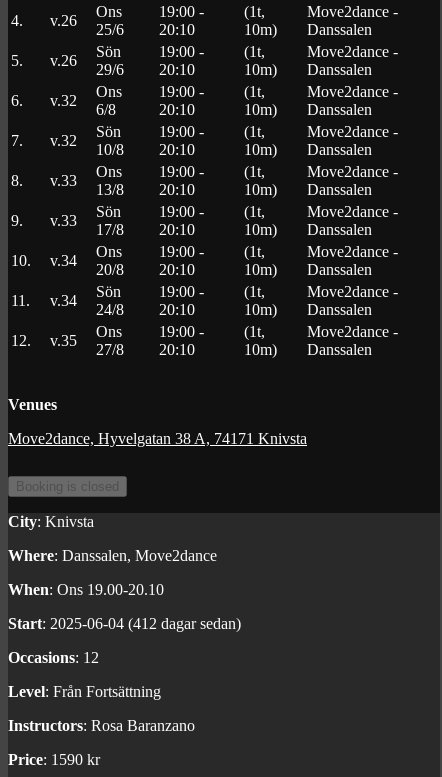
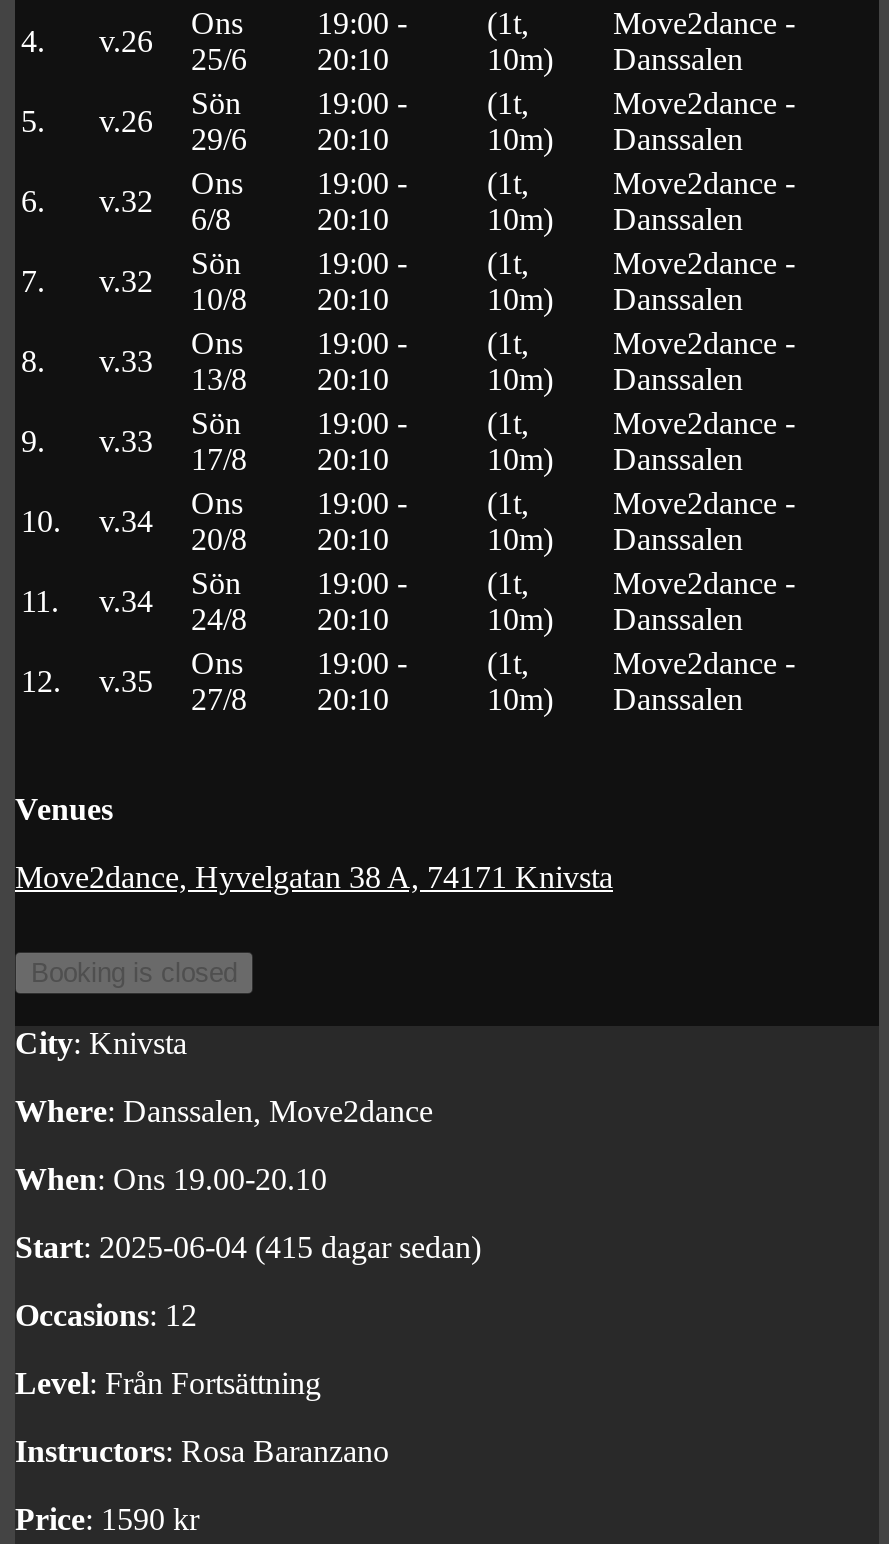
- Start: 2025-06-04 (412 dagar sedan)
+ Start: 2025-06-04 (415 dagar sedan)
